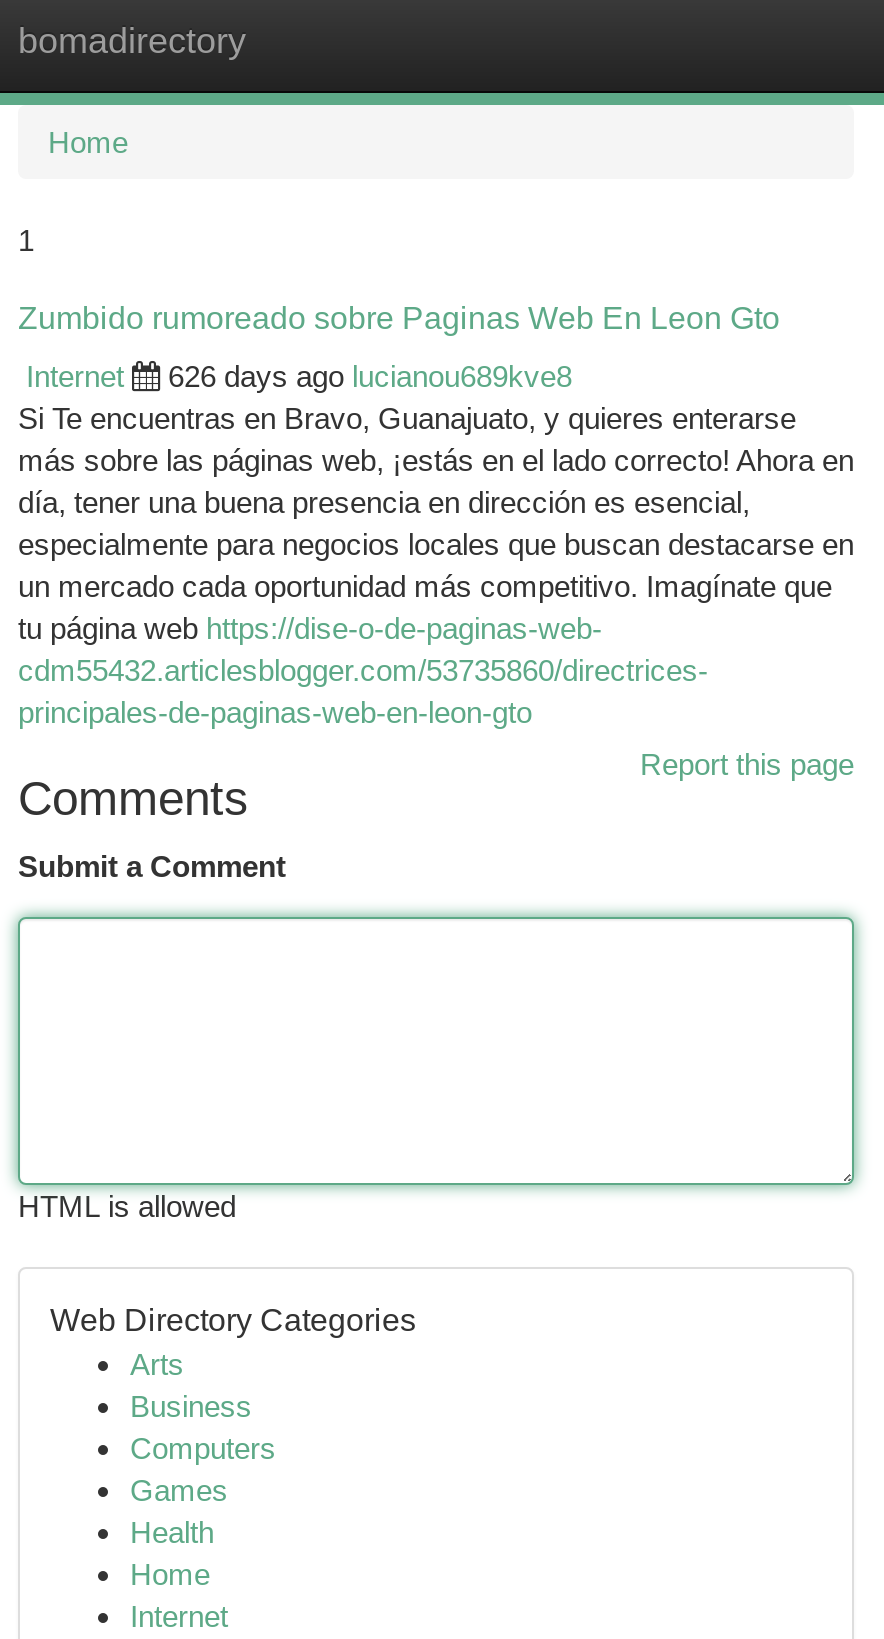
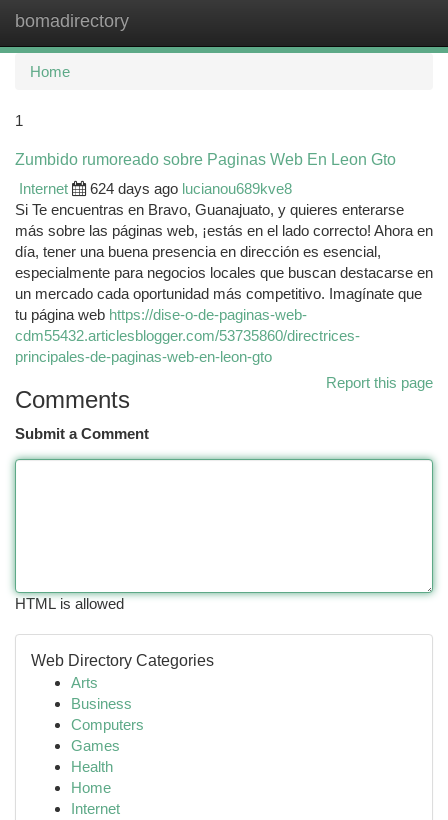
- 626 days ago lucianou689kve8
+ 624 days ago lucianou689kve8
